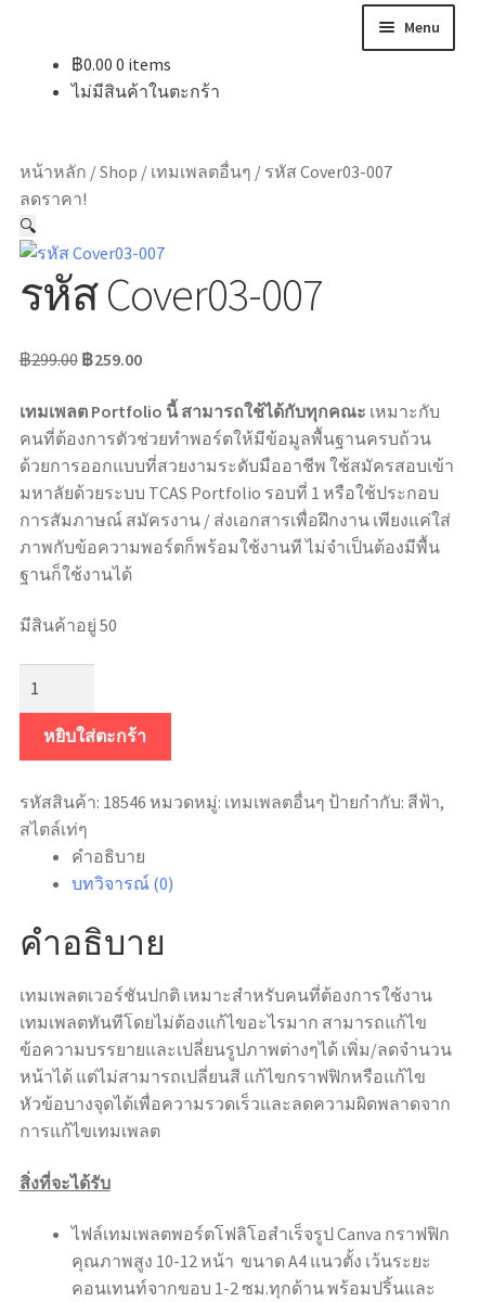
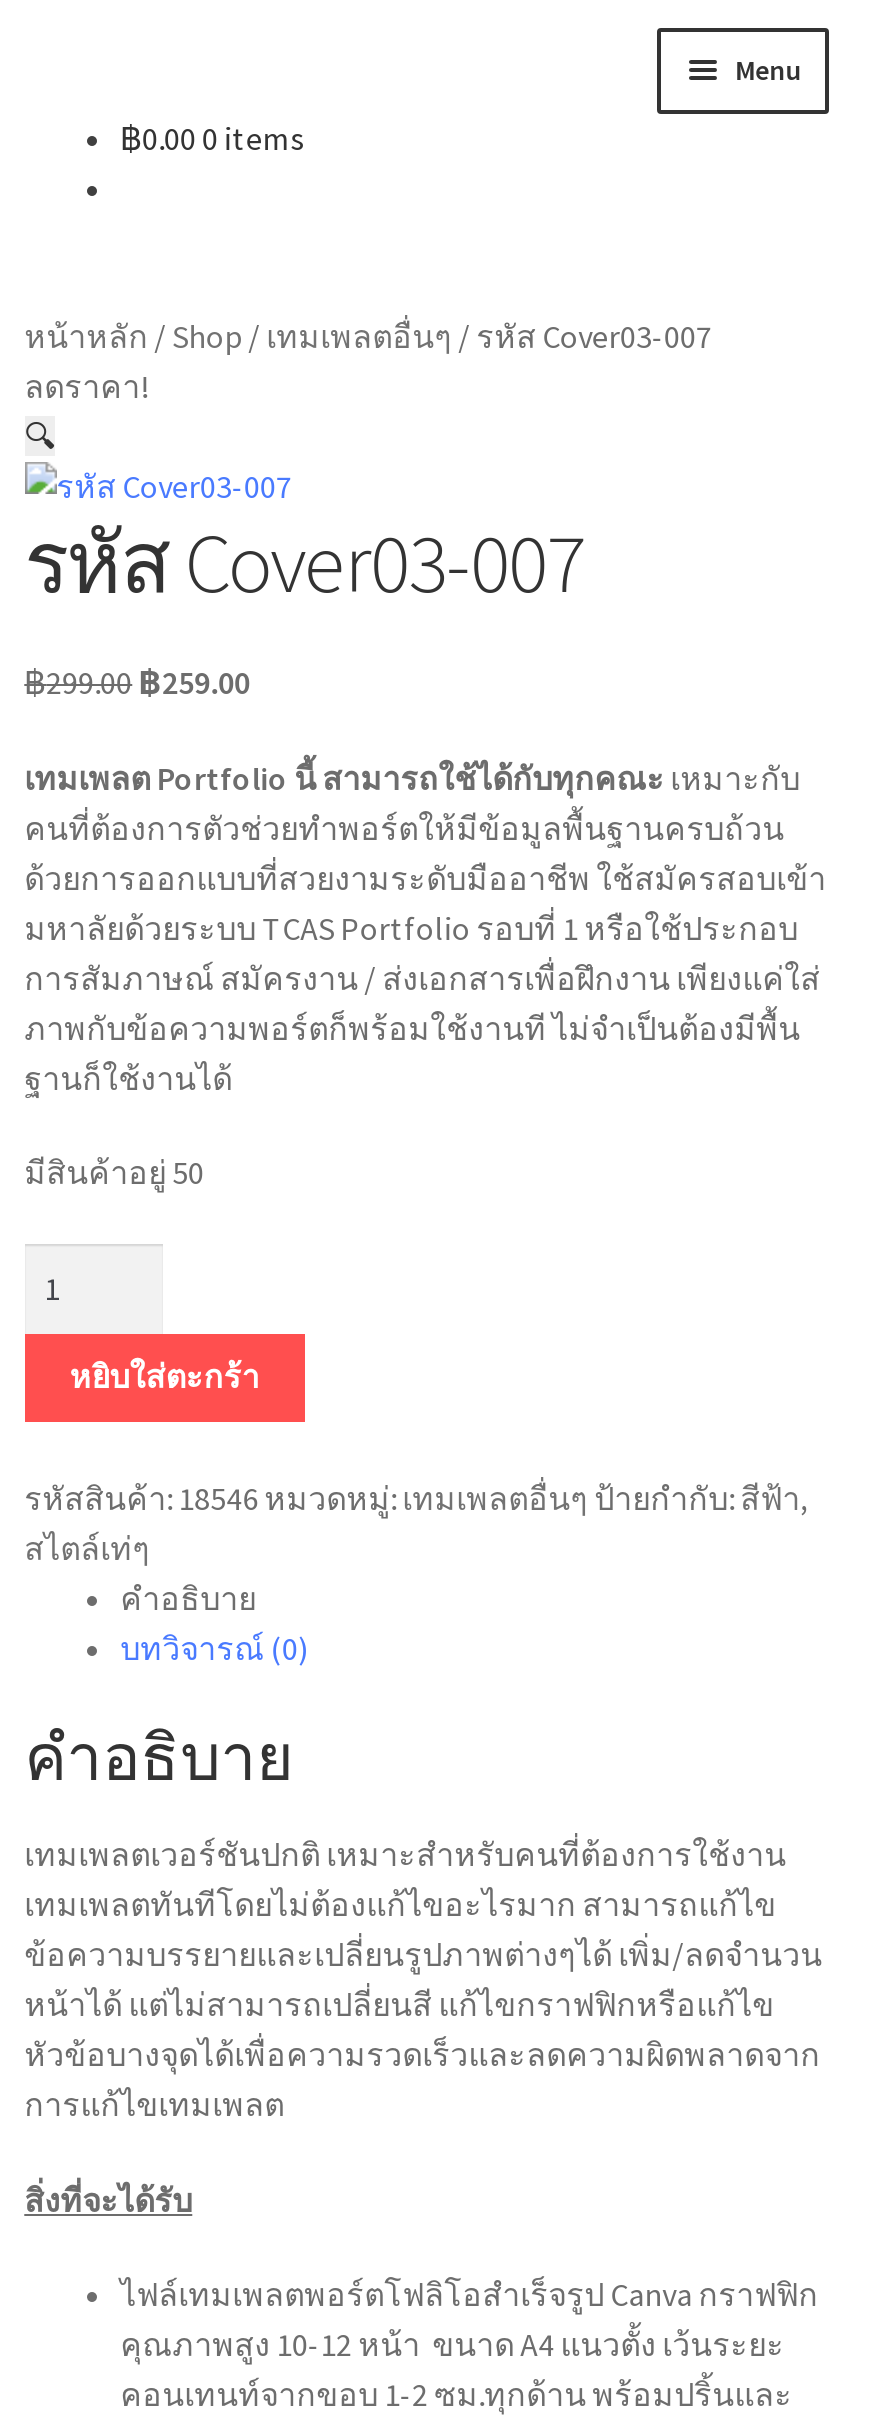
- ไม่มีสินค้าในตะกร้า
